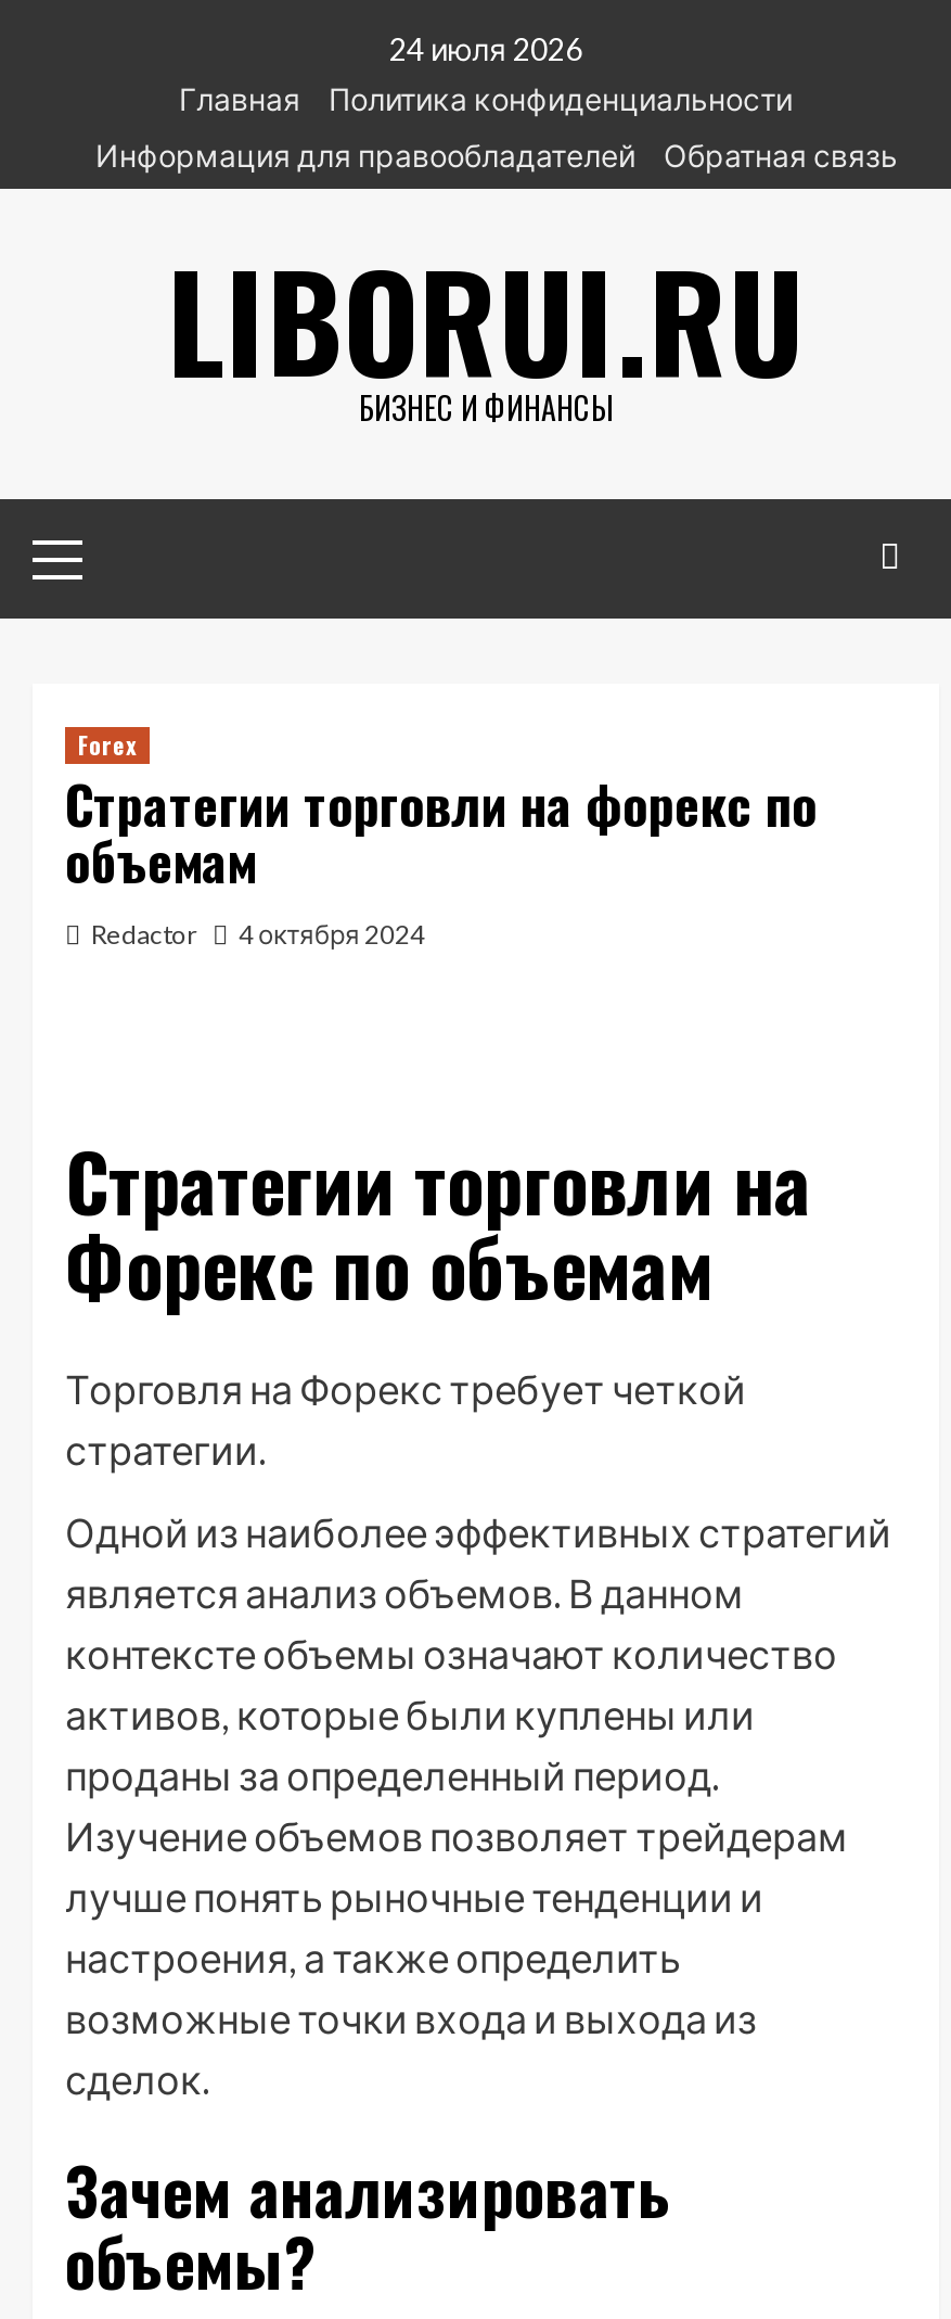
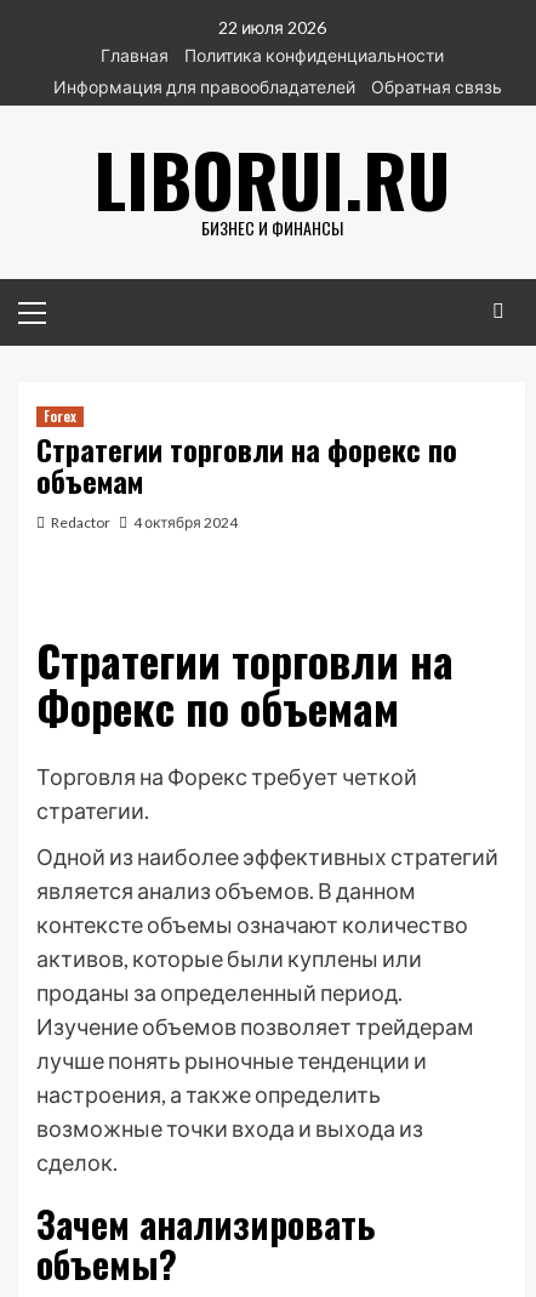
- 24 июля 2026
+ 22 июля 2026
